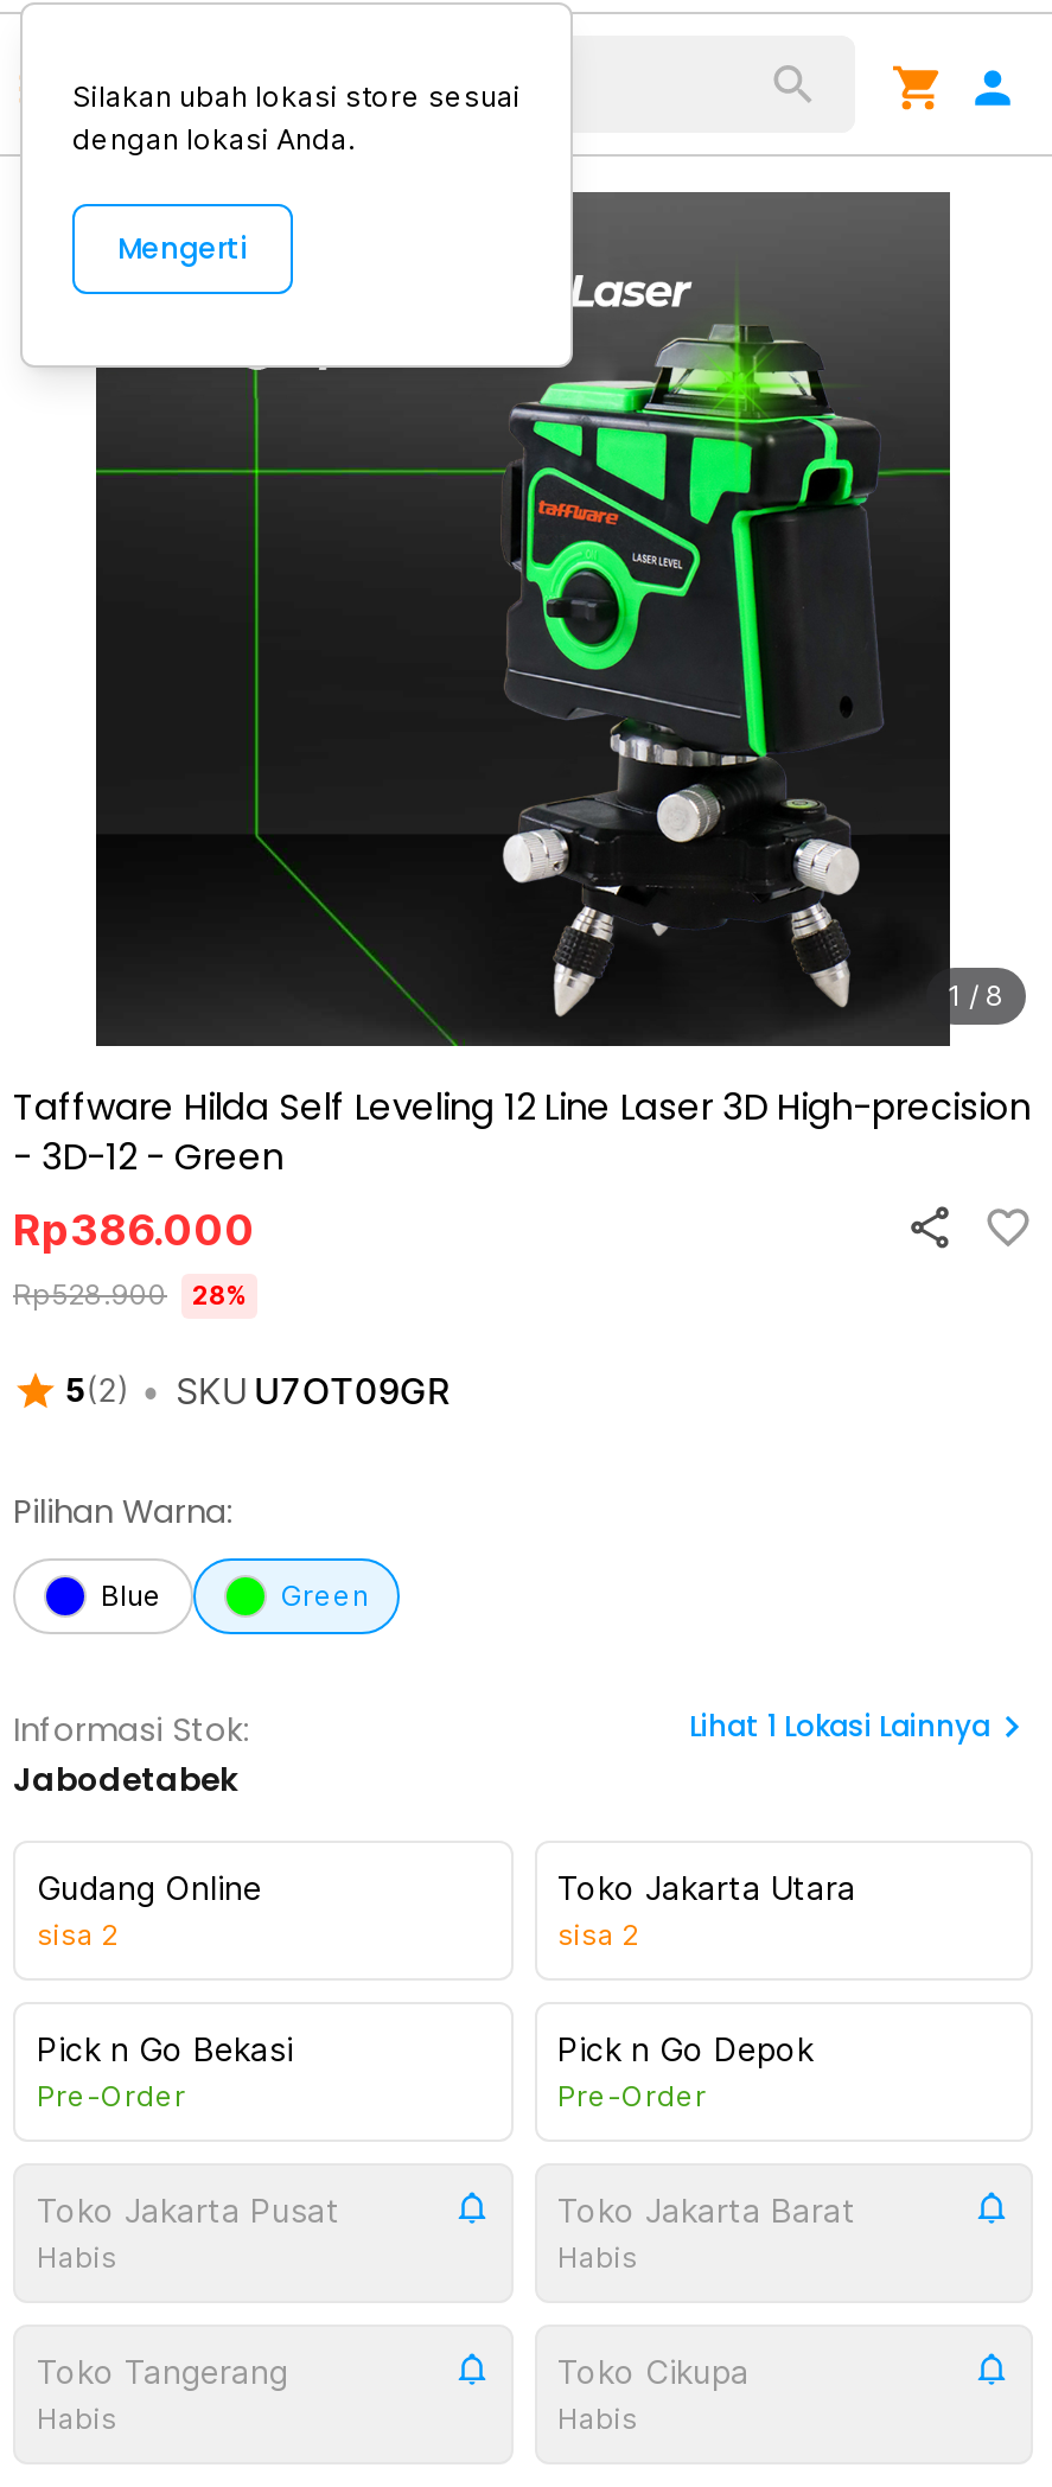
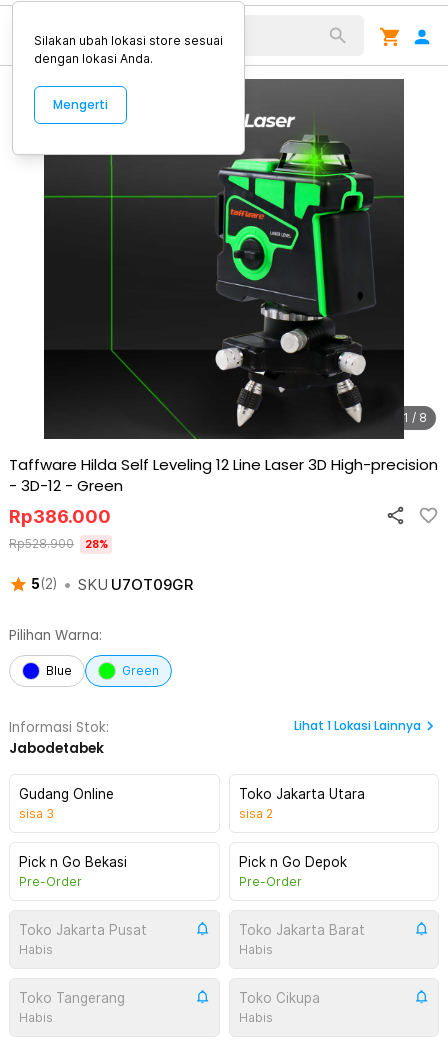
- sisa 2
+ sisa 3
